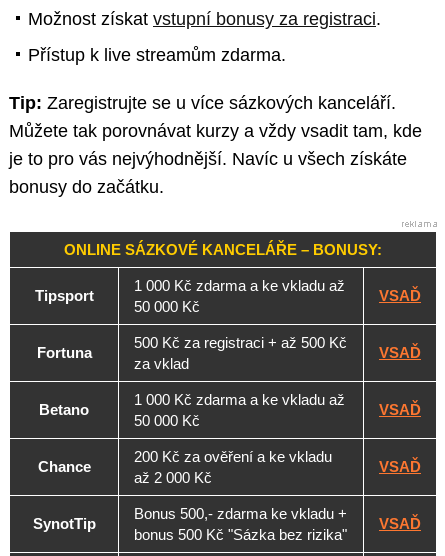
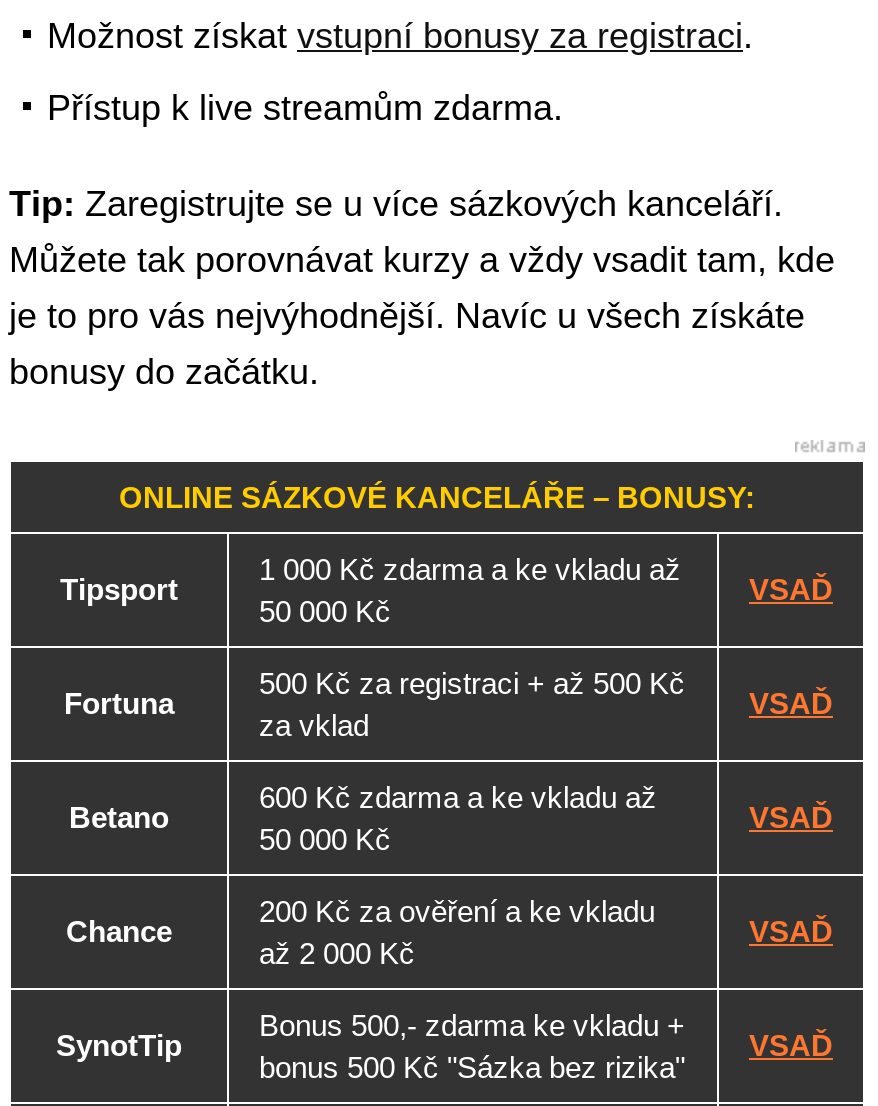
- 1 000 Kč zdarma a ke vkladu až
+ 600 Kč zdarma a ke vkladu až
